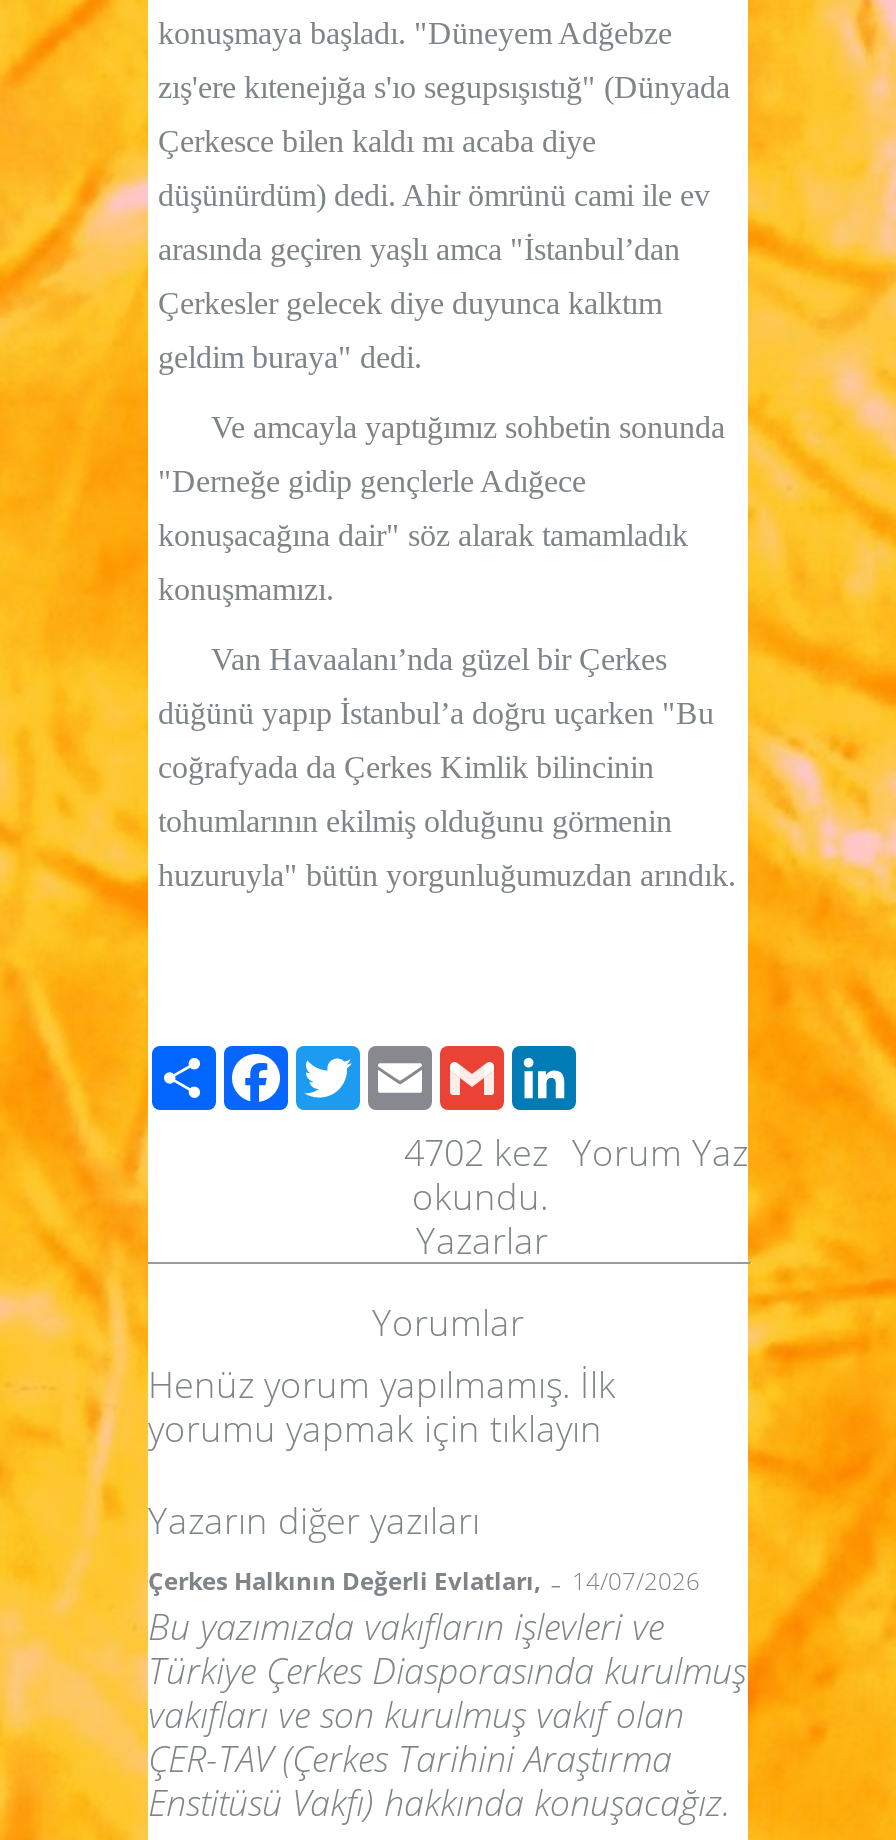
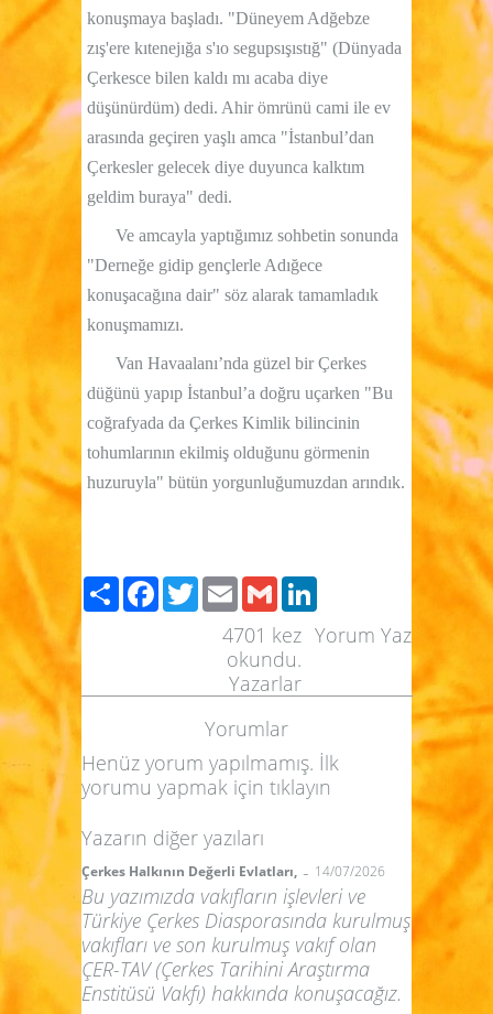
- 4702 kez Yorum Yaz
+ 4701 kez Yorum Yaz
